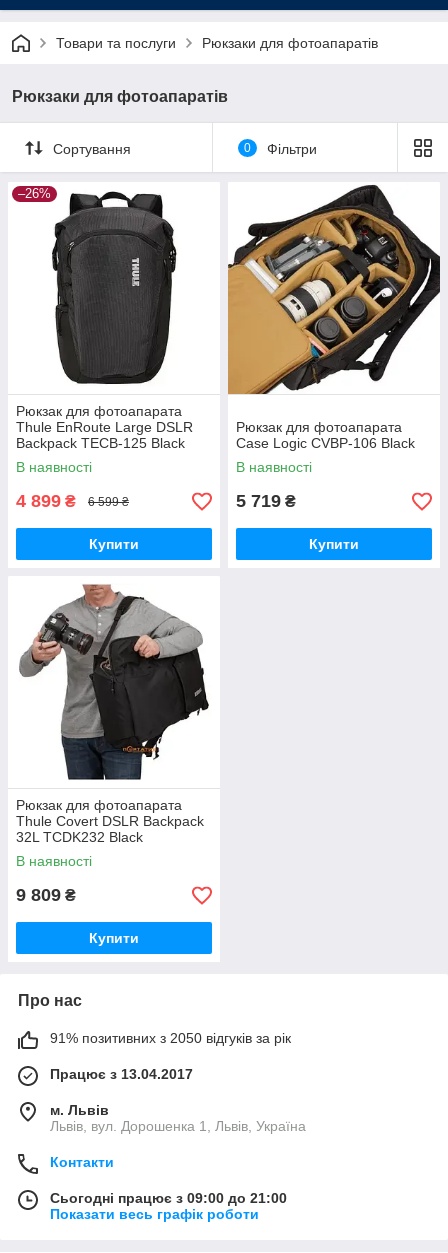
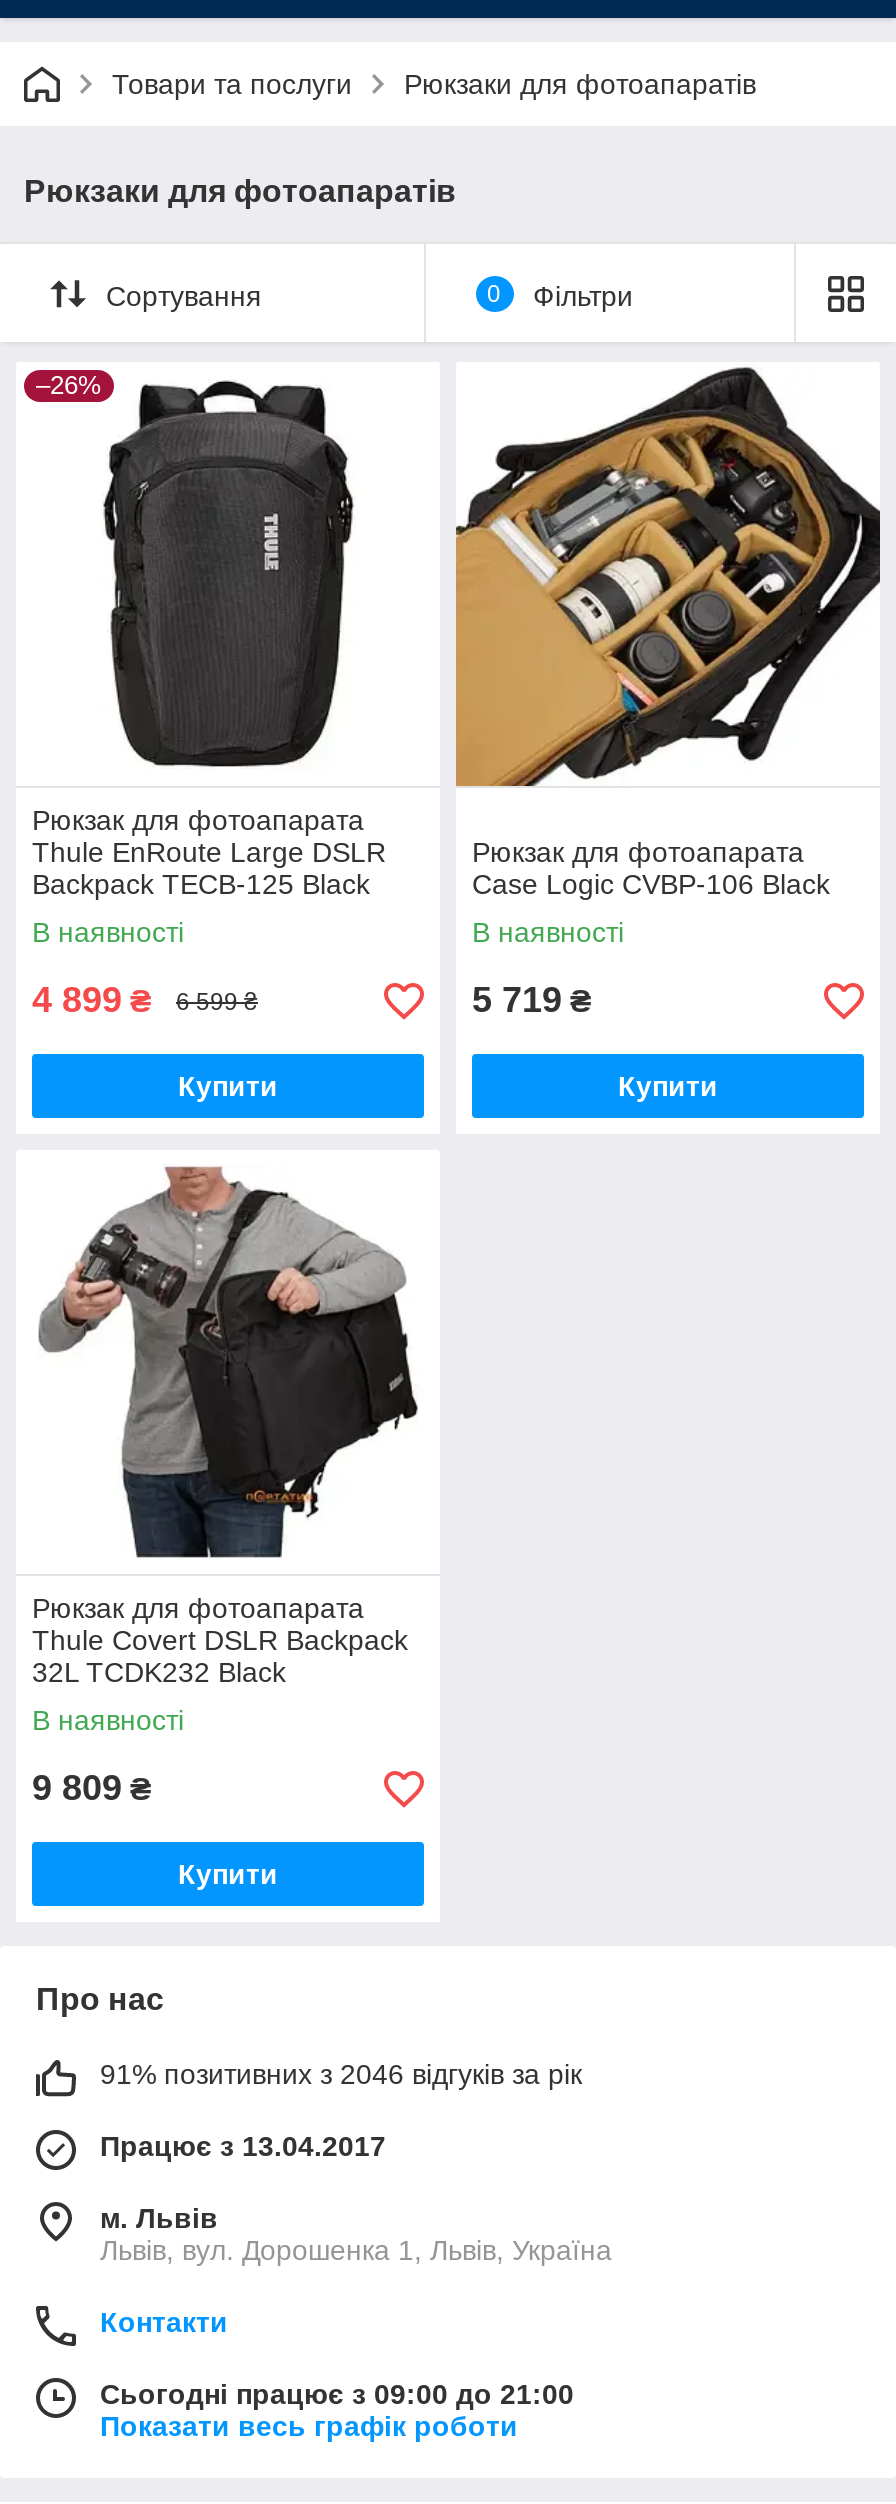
- 91% позитивних з 2050 відгуків за рік
+ 91% позитивних з 2046 відгуків за рік
